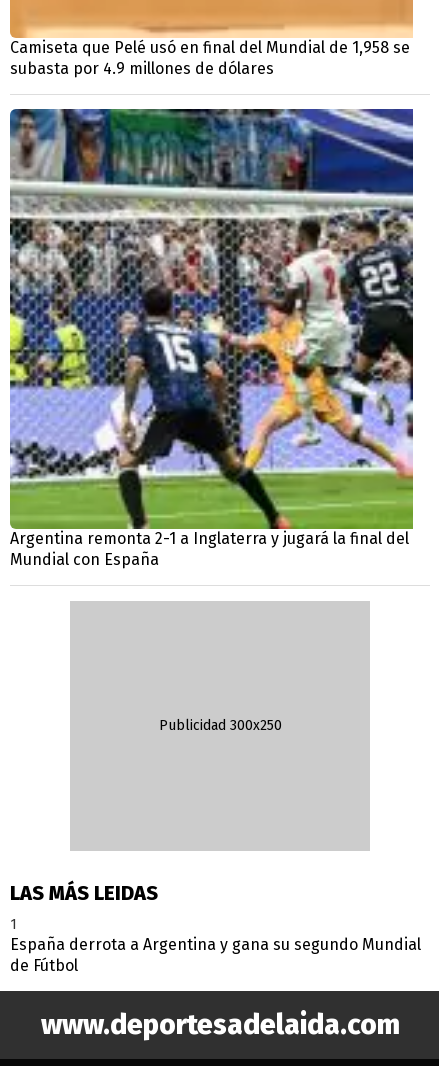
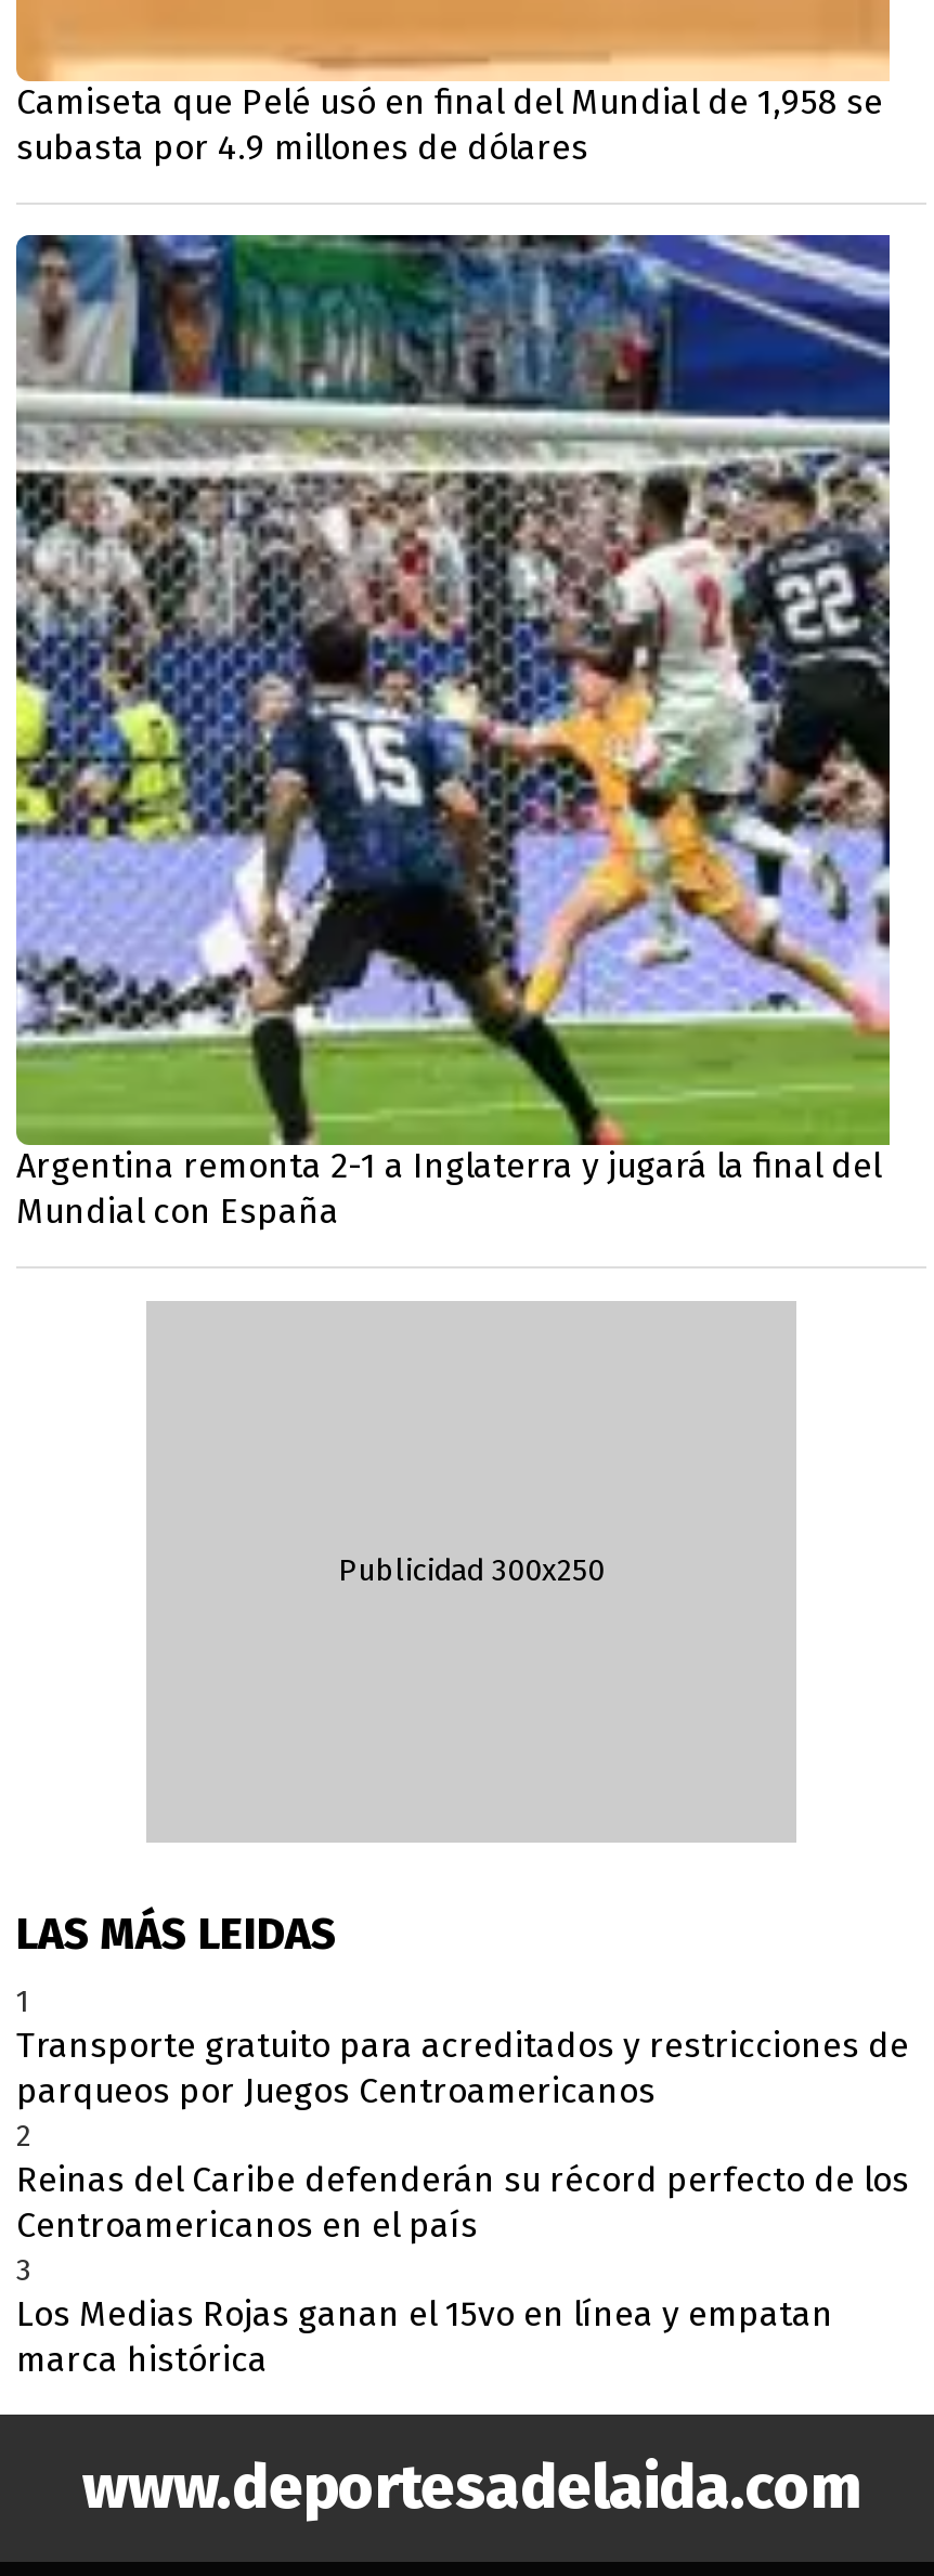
- España derrota a Argentina y gana su segundo Mundial
- de Fútbol
+ Transporte gratuito para acreditados y restricciones de
+ parqueos por Juegos Centroamericanos
+ 2
+ Reinas del Caribe defenderán su récord perfecto de los
+ Centroamericanos en el país
+ 3
+ Los Medias Rojas ganan el 15vo en línea y empatan
+ marca histórica
